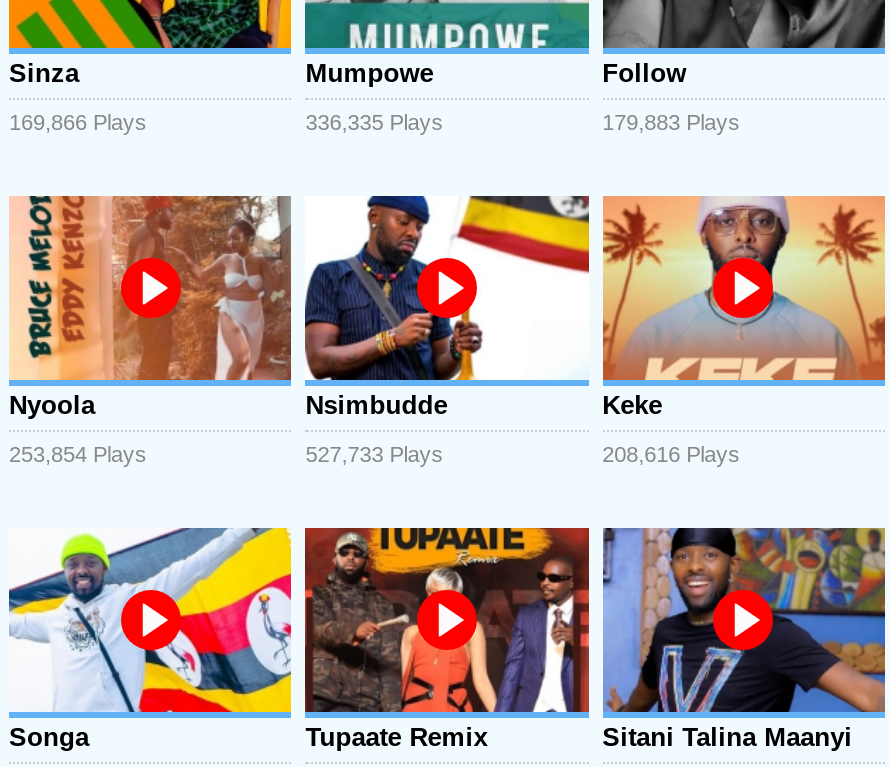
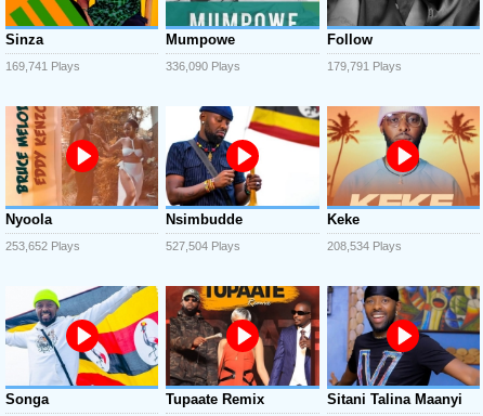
- 169,866 Plays
+ 169,741 Plays

- 336,335 Plays
+ 336,090 Plays

- 179,883 Plays
+ 179,791 Plays

- 253,854 Plays
+ 253,652 Plays

- 527,733 Plays
+ 527,504 Plays

- 208,616 Plays
+ 208,534 Plays
